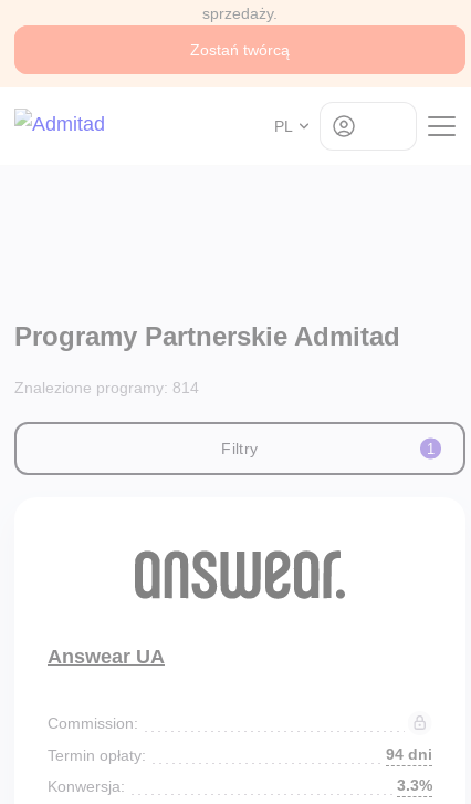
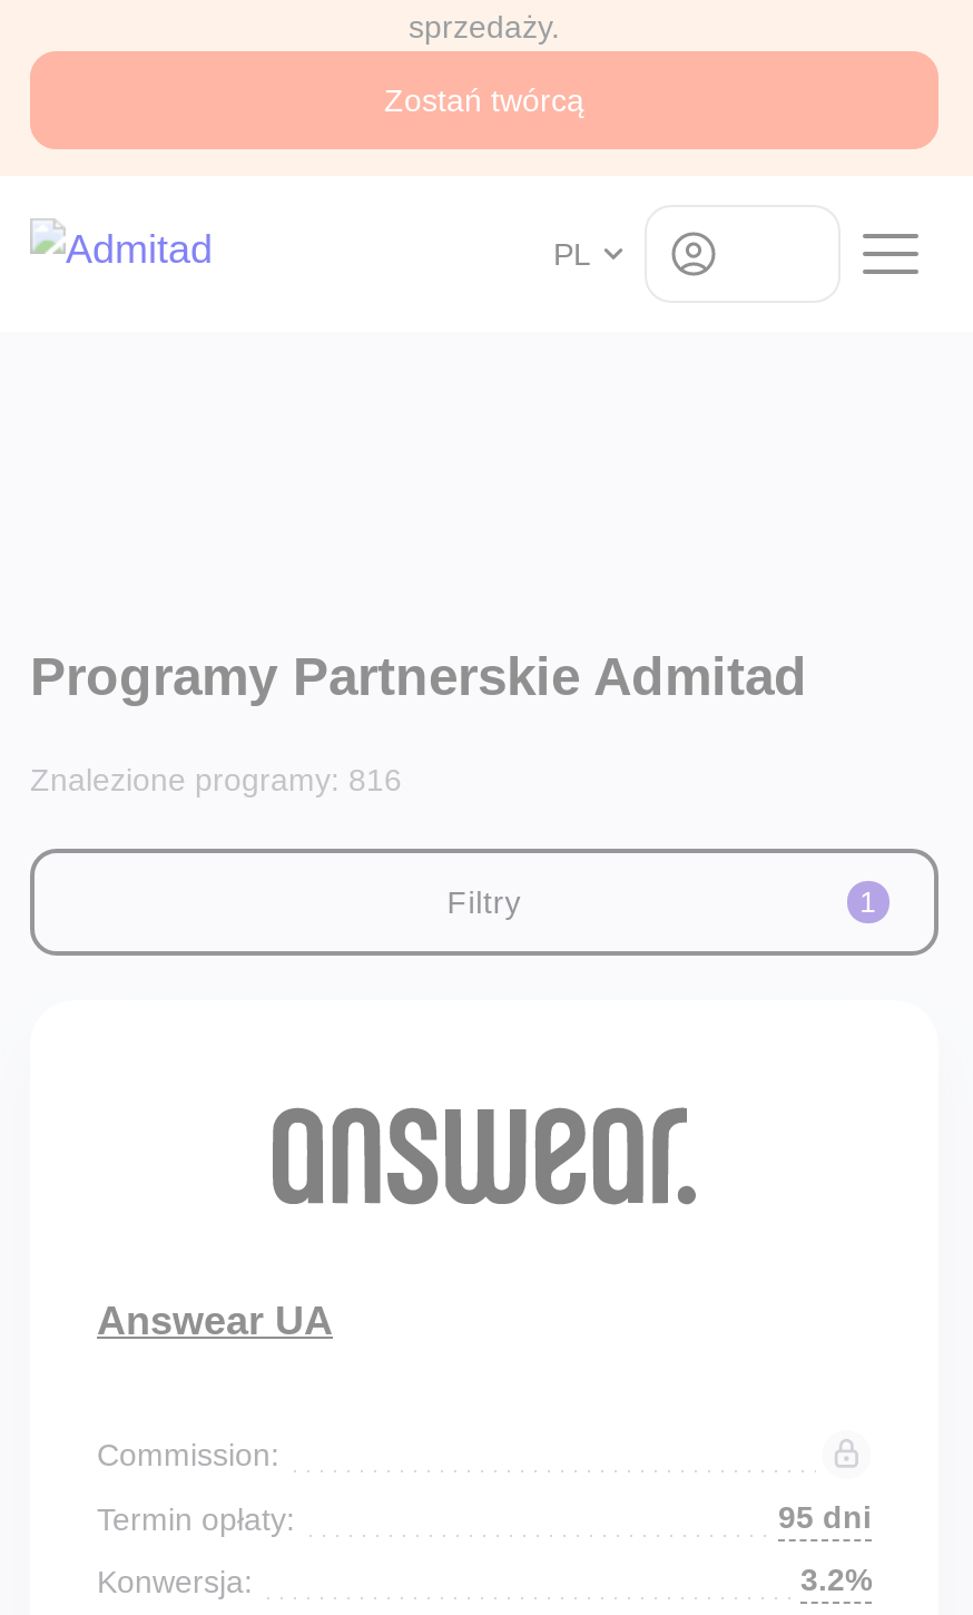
- Znalezione programy: 814
+ Znalezione programy: 816

- 94 dni
+ 95 dni

- 3.3%
+ 3.2%
